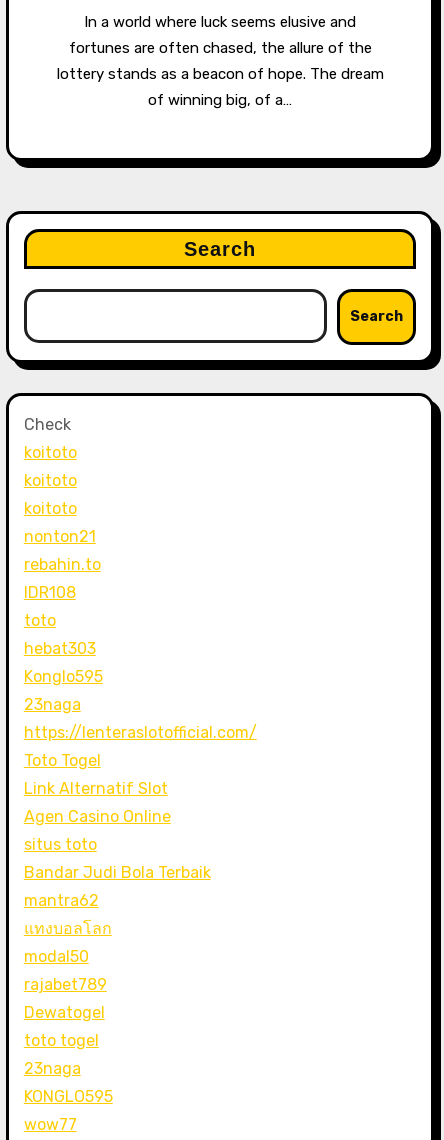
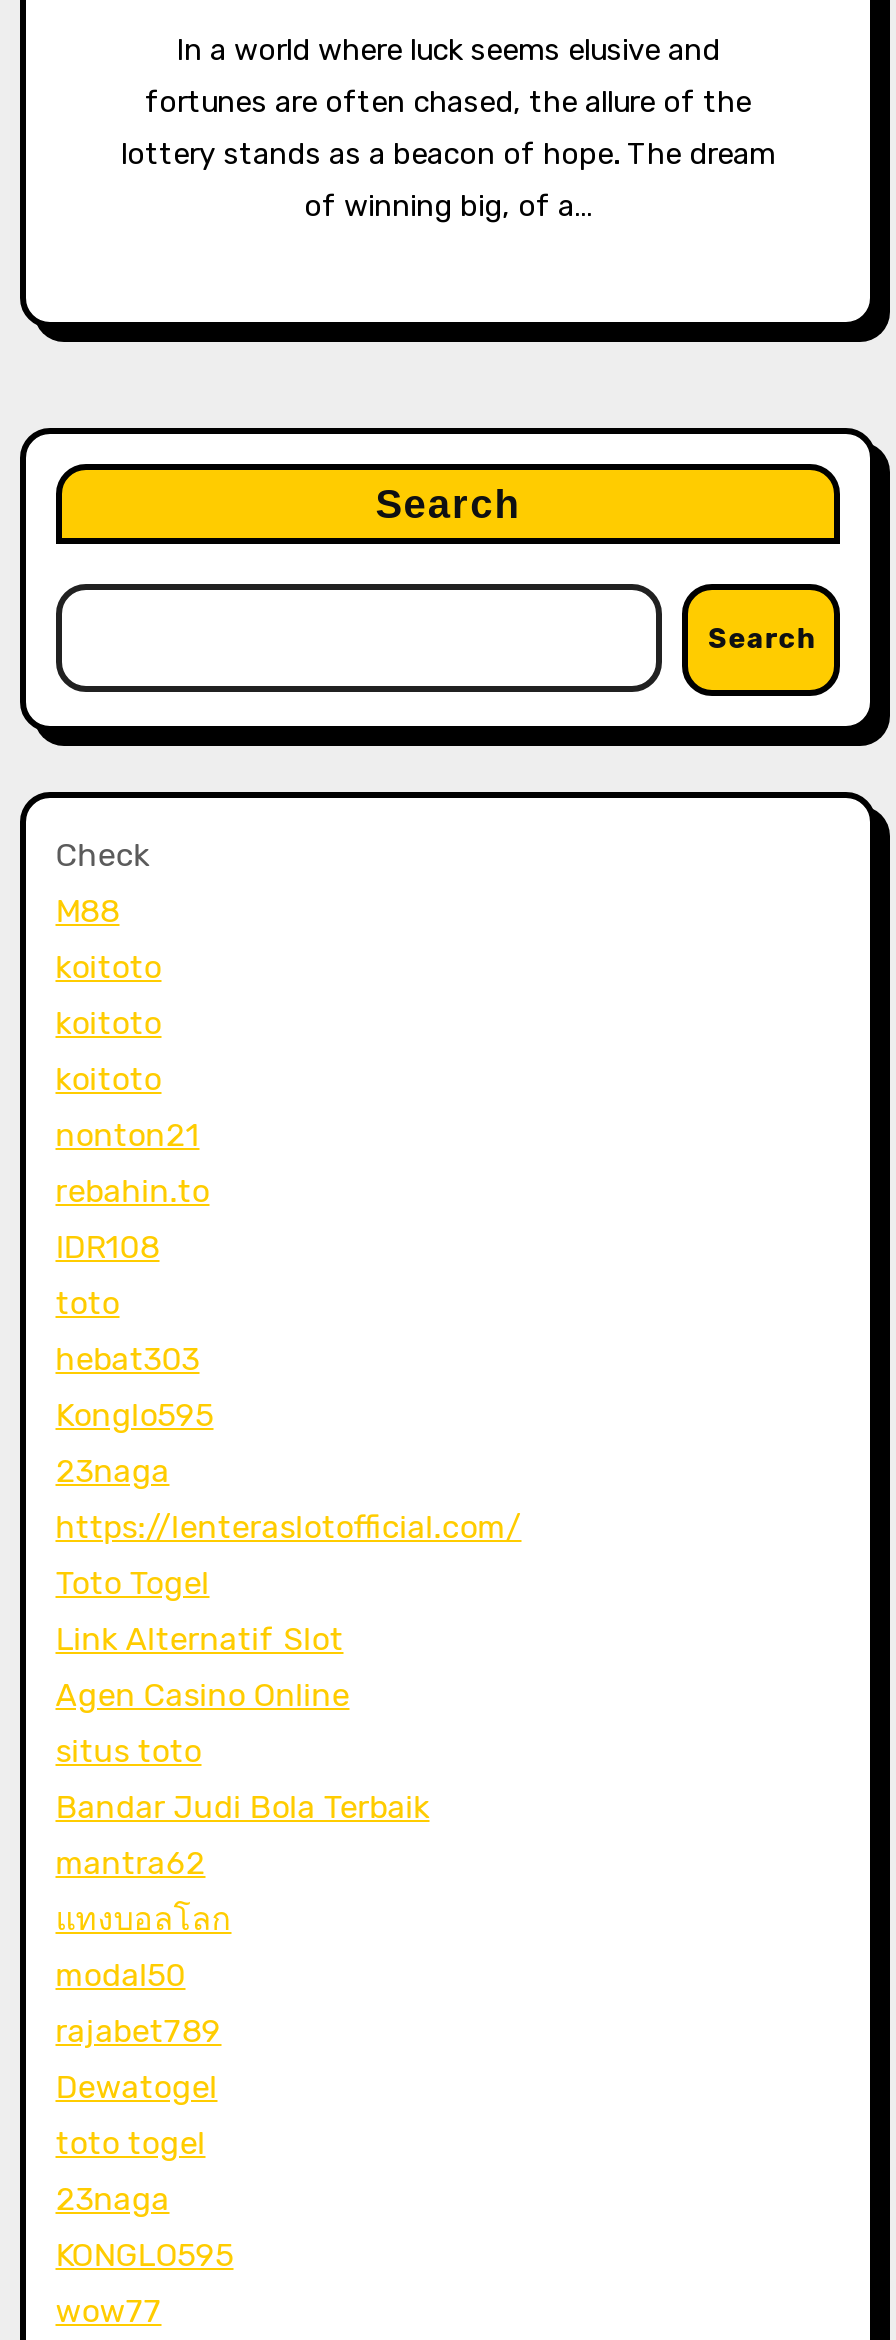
+ M88
